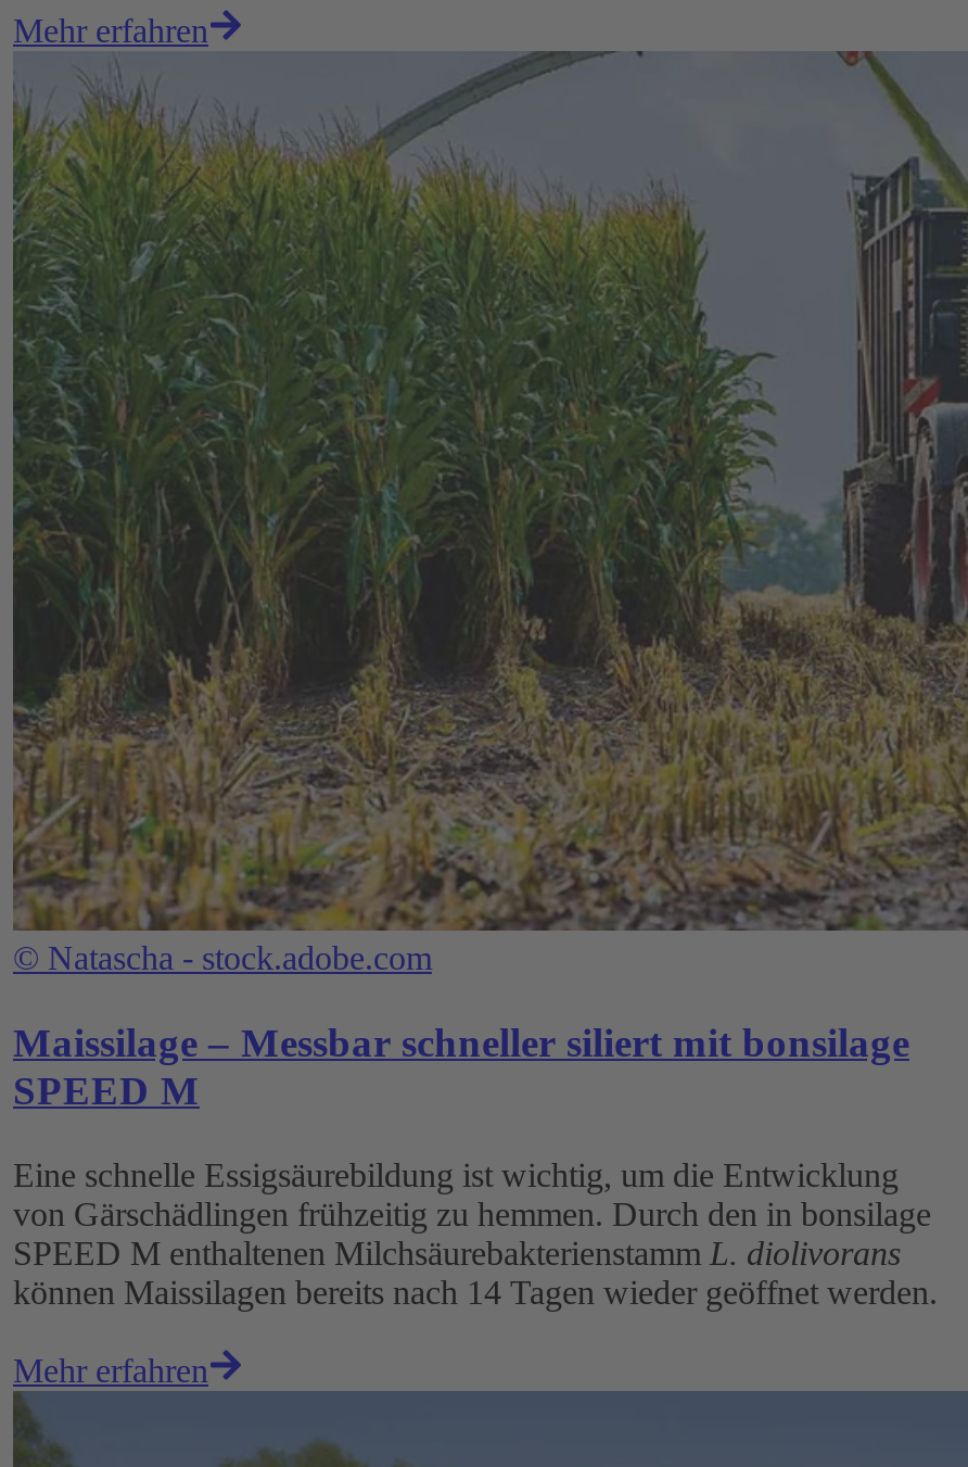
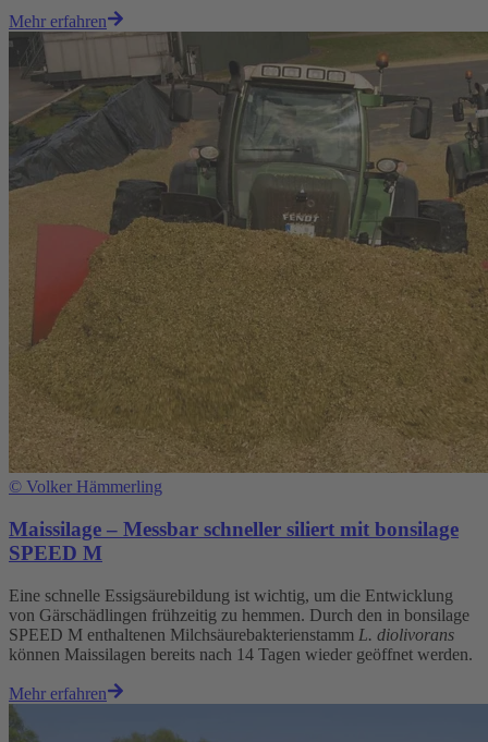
- [image]
- © Natascha - stock.adobe.com
+ [image]
+ © Volker Hämmerling
